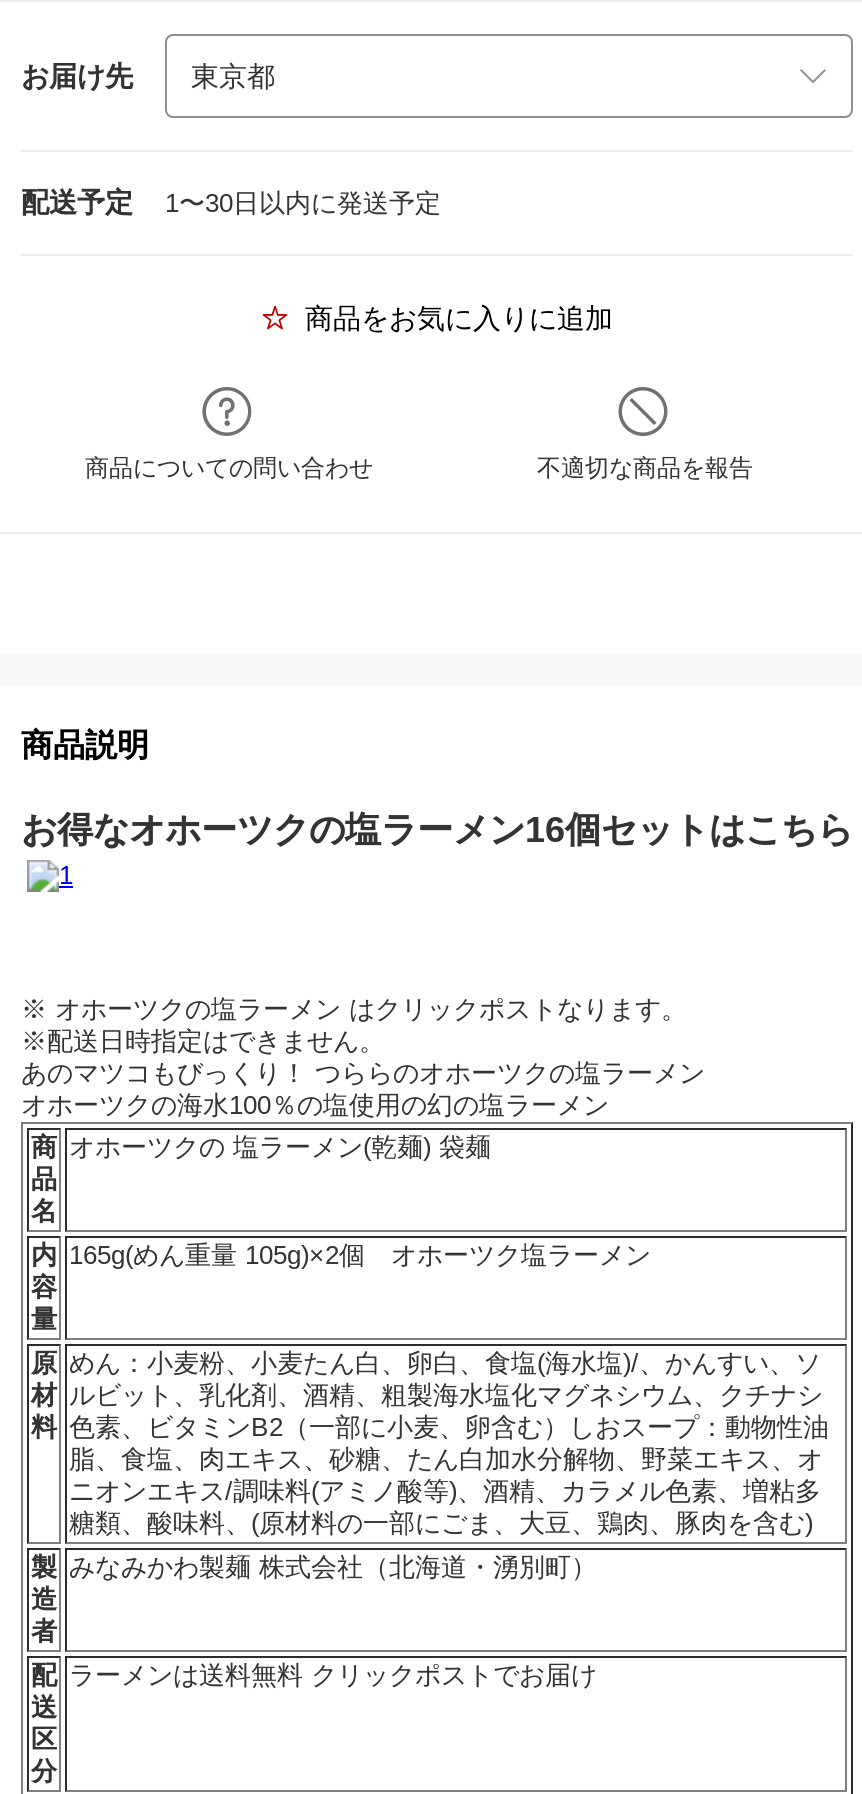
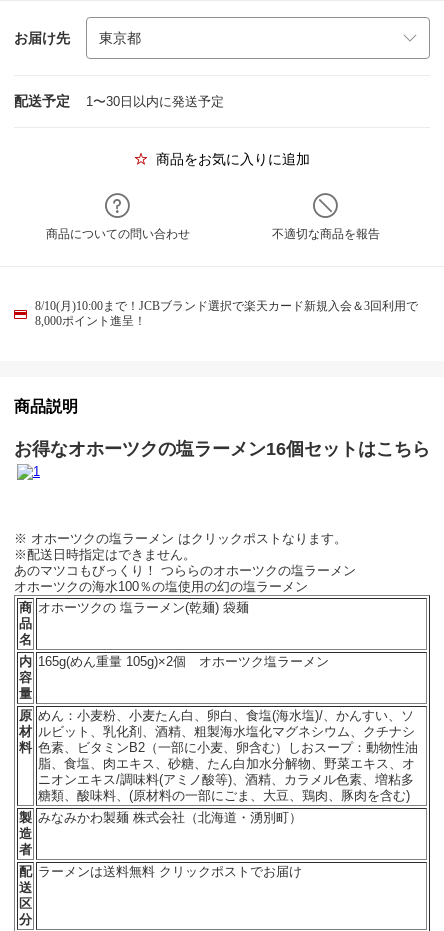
+ 8/10(月)10:00まで！JCBブランド選択で楽天カード新規入会＆3回利用で
+ 8,000ポイント進呈！
